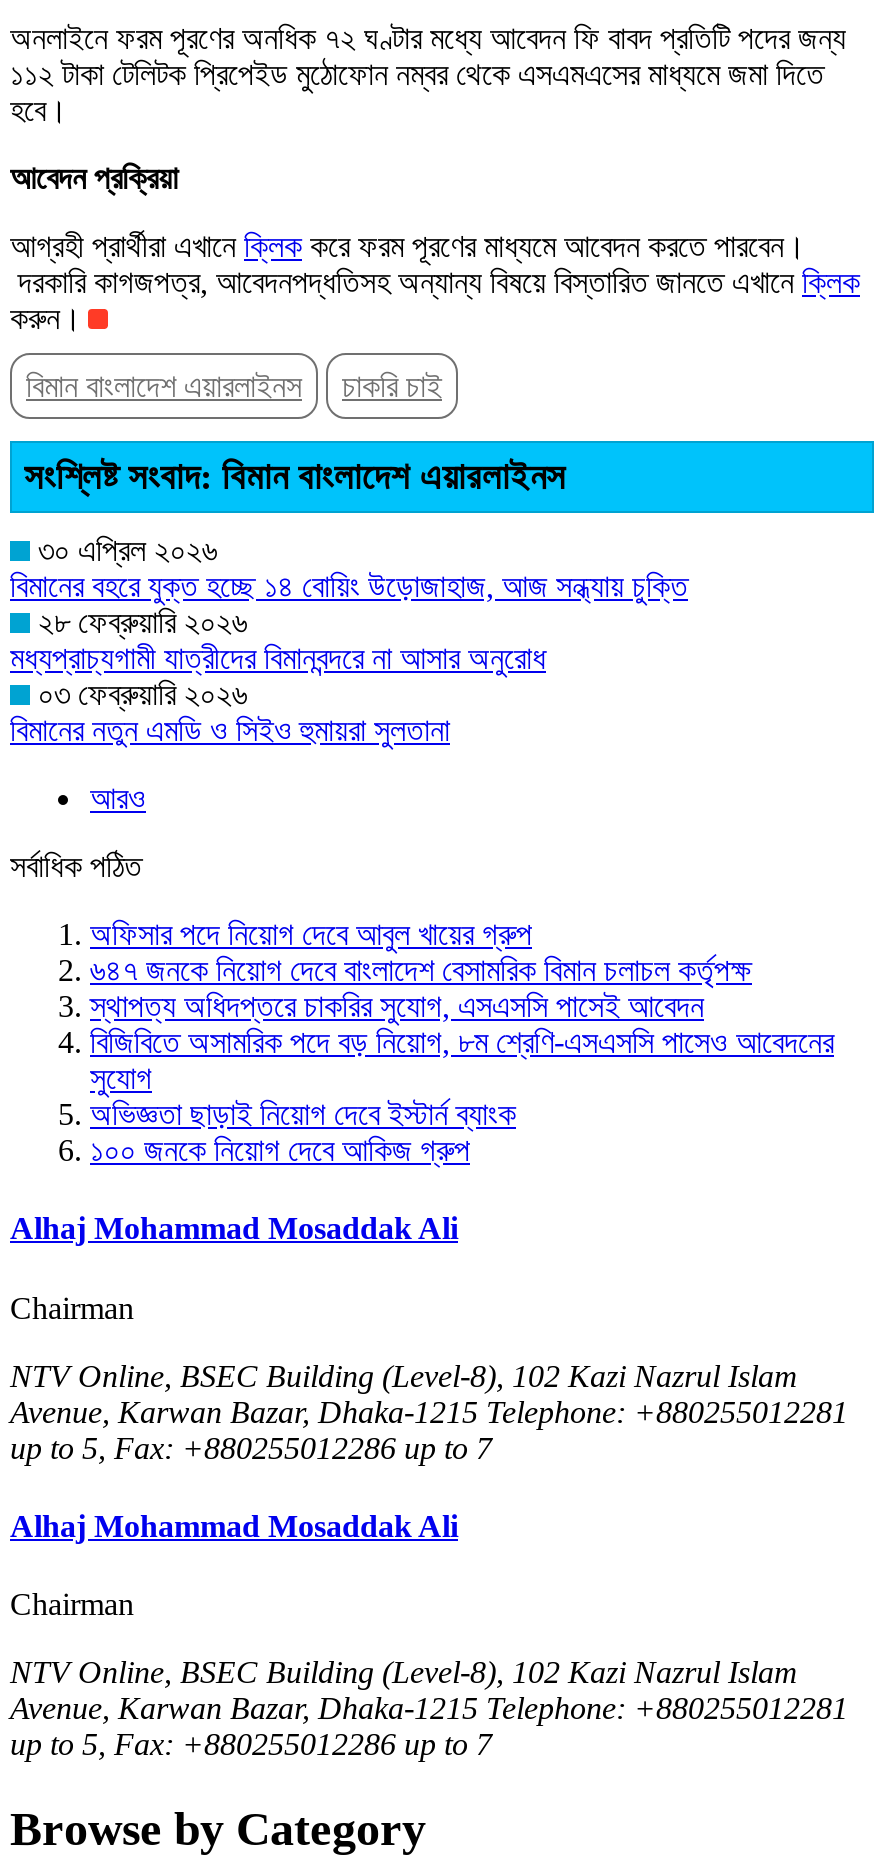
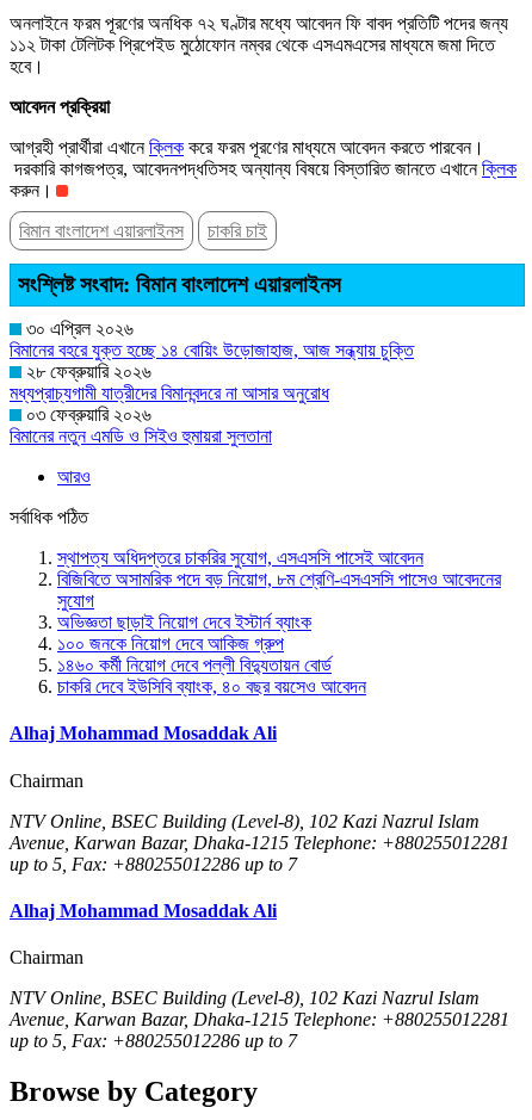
- অফিসার পদে নিয়োগ দেবে আবুল খায়ের গ্রুপ
- ৬৪৭ জনকে নিয়োগ দেবে বাংলাদেশ বেসামরিক বিমান চলাচল কর্তৃপক্ষ

moved up: স্থাপত্য অধিদপ্তরে চাকরির সুযোগ, এসএসসি পাসেই আবেদন | বিজিবিতে অসামরিক পদে বড় নিয়োগ, ৮ম শ্রেণি-এসএসসি পাসেও আবেদনের | সুযোগ | অভিজ্ঞতা ছাড়াই নিয়োগ দেবে ইস্টার্ন ব্যাংক | ১০০ জনকে নিয়োগ দেবে আকিজ গ্রুপ

+ ১৪৬০ কর্মী নিয়োগ দেবে পল্লী বিদ্যুতায়ন বোর্ড
+ চাকরি দেবে ইউসিবি ব্যাংক, ৪০ বছর বয়সেও আবেদন
